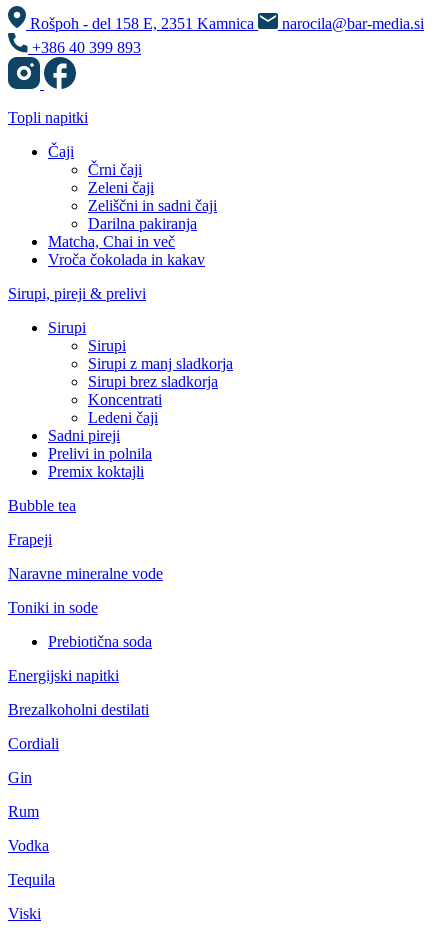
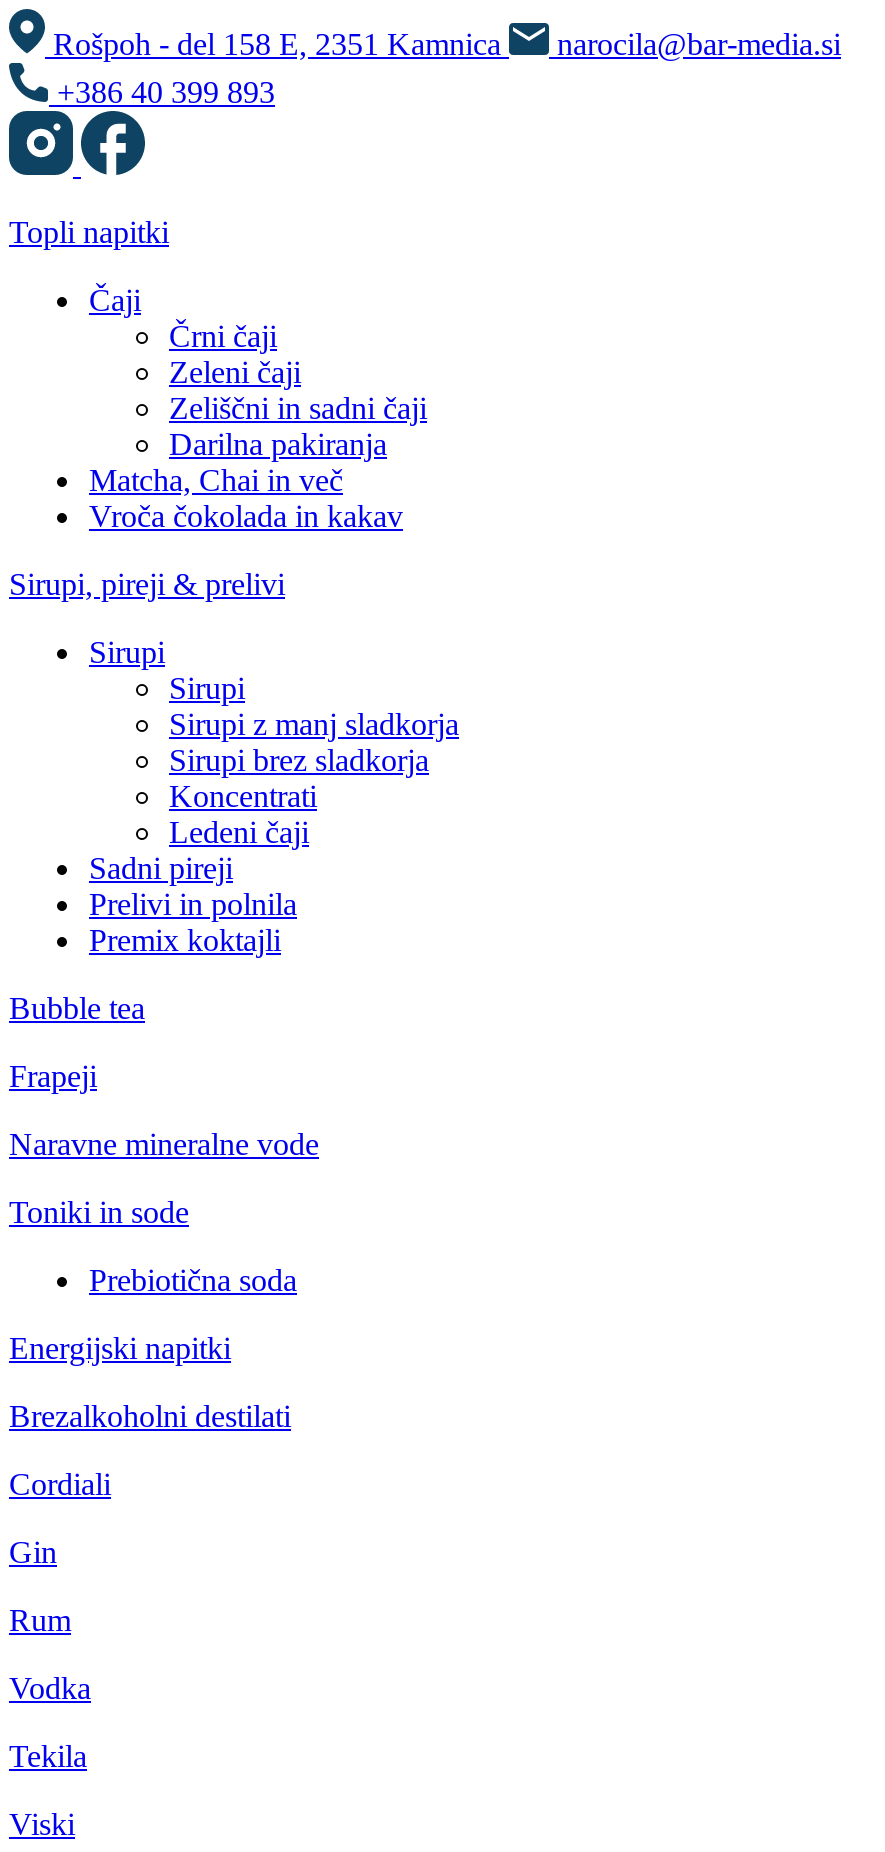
- Tequila
+ Tekila
